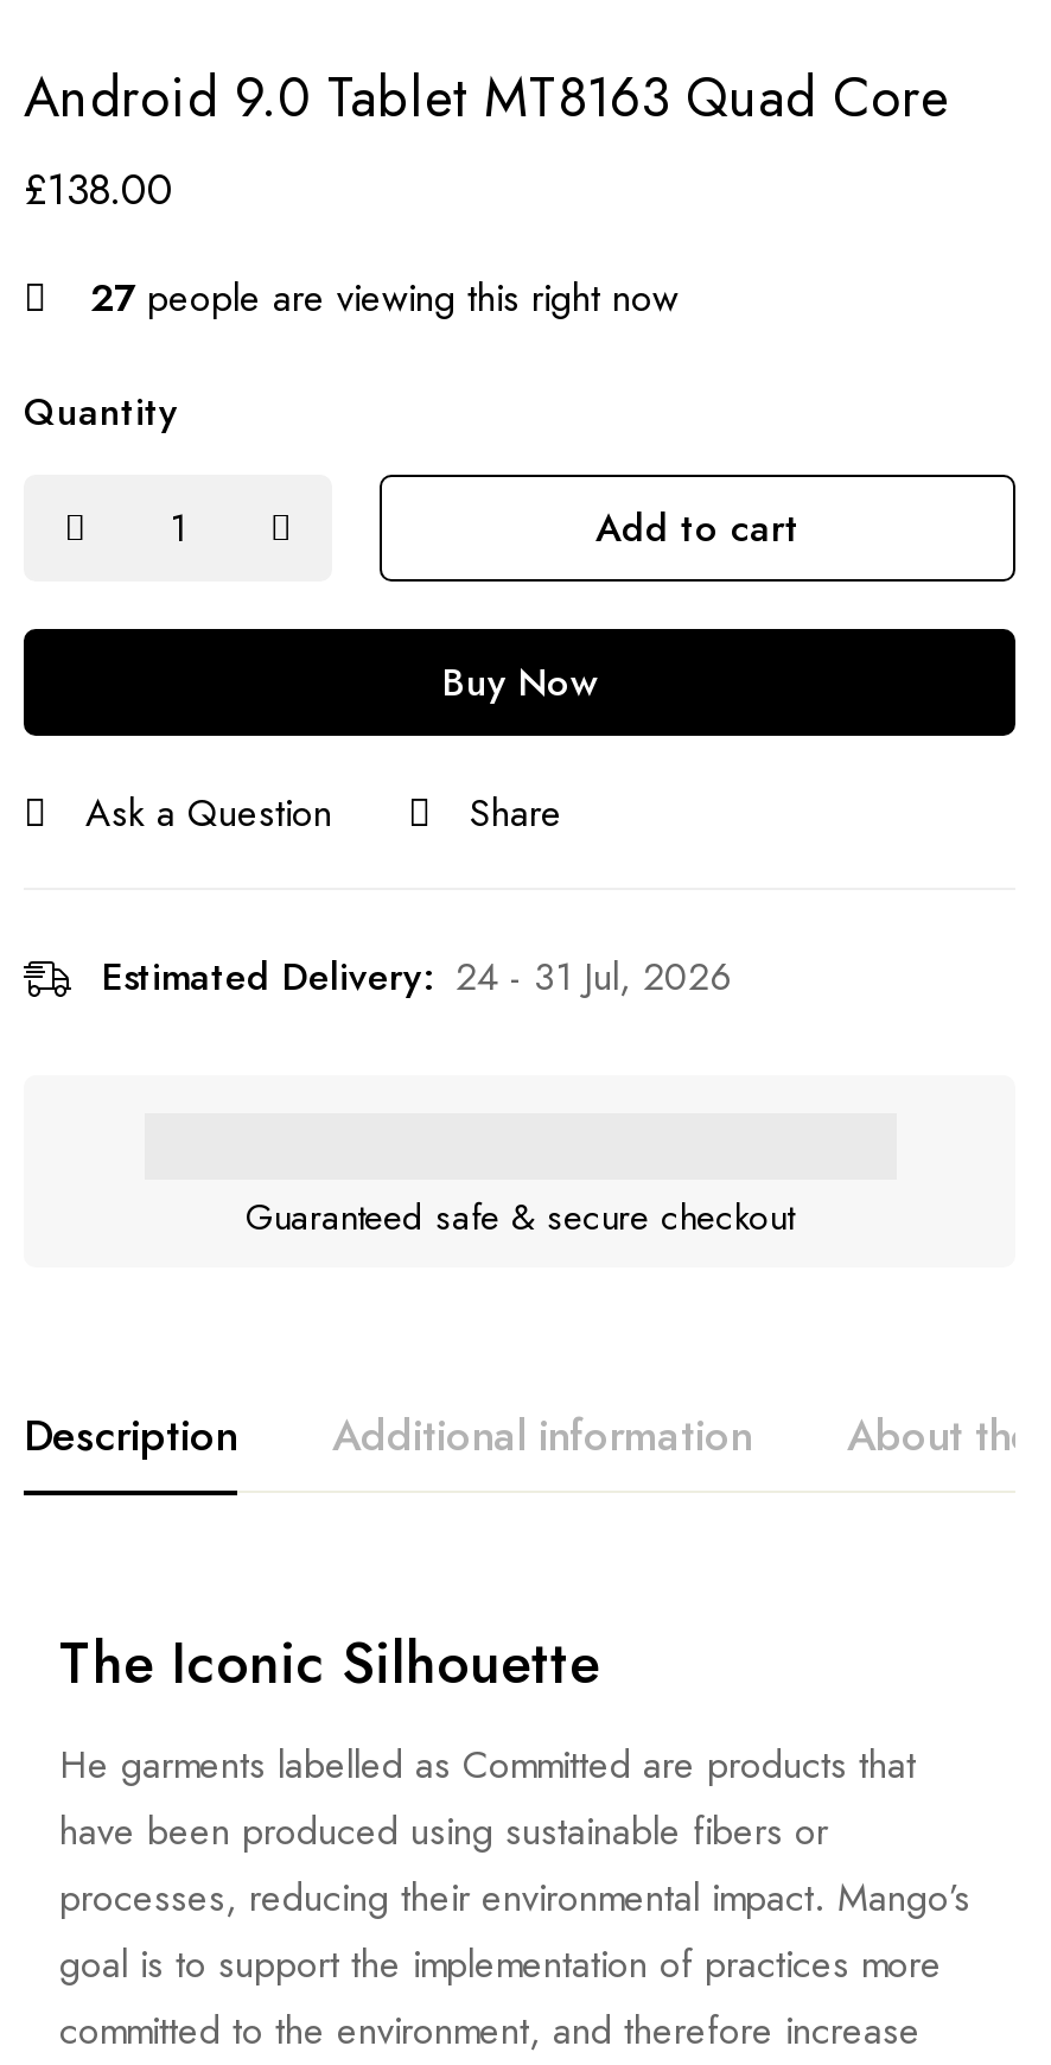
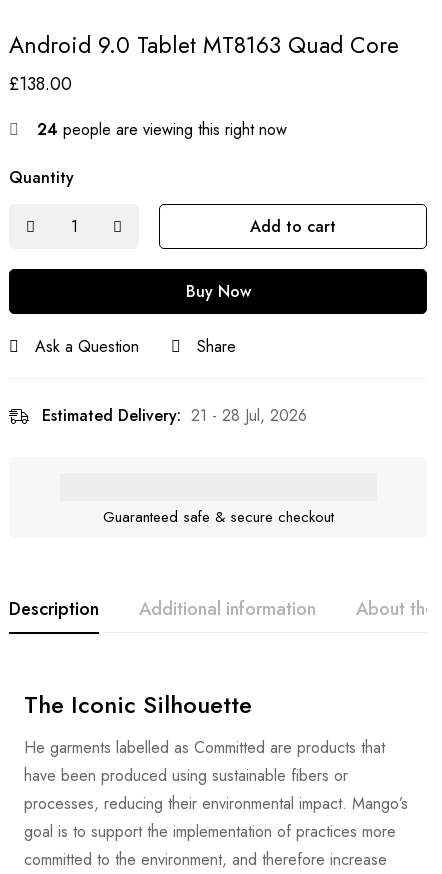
- 27 people are viewing this right now
+ 24 people are viewing this right now

- Estimated Delivery: 24 - 31 Jul, 2026
+ Estimated Delivery: 21 - 28 Jul, 2026
